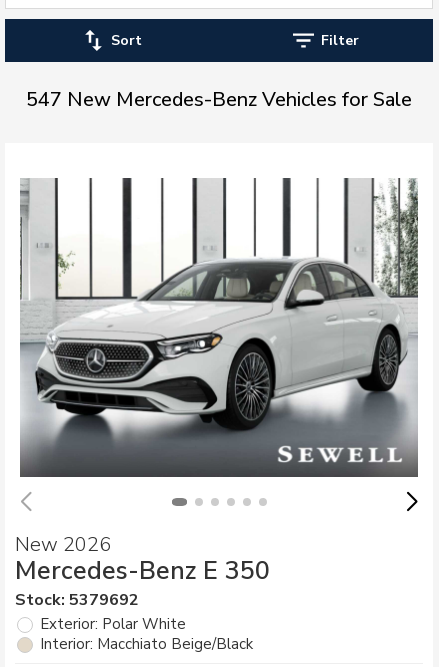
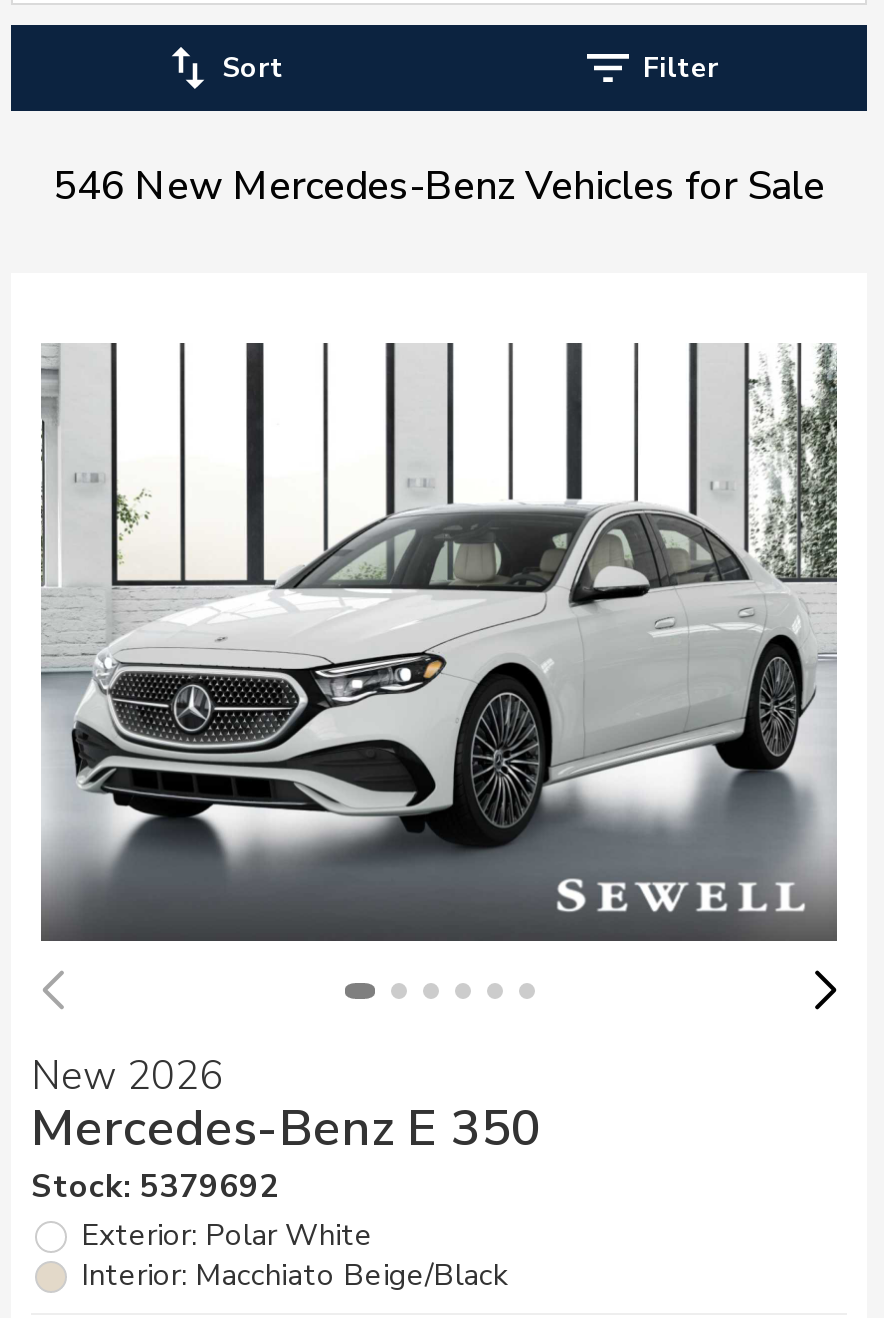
- 547 New Mercedes-Benz Vehicles for Sale
+ 546 New Mercedes-Benz Vehicles for Sale
